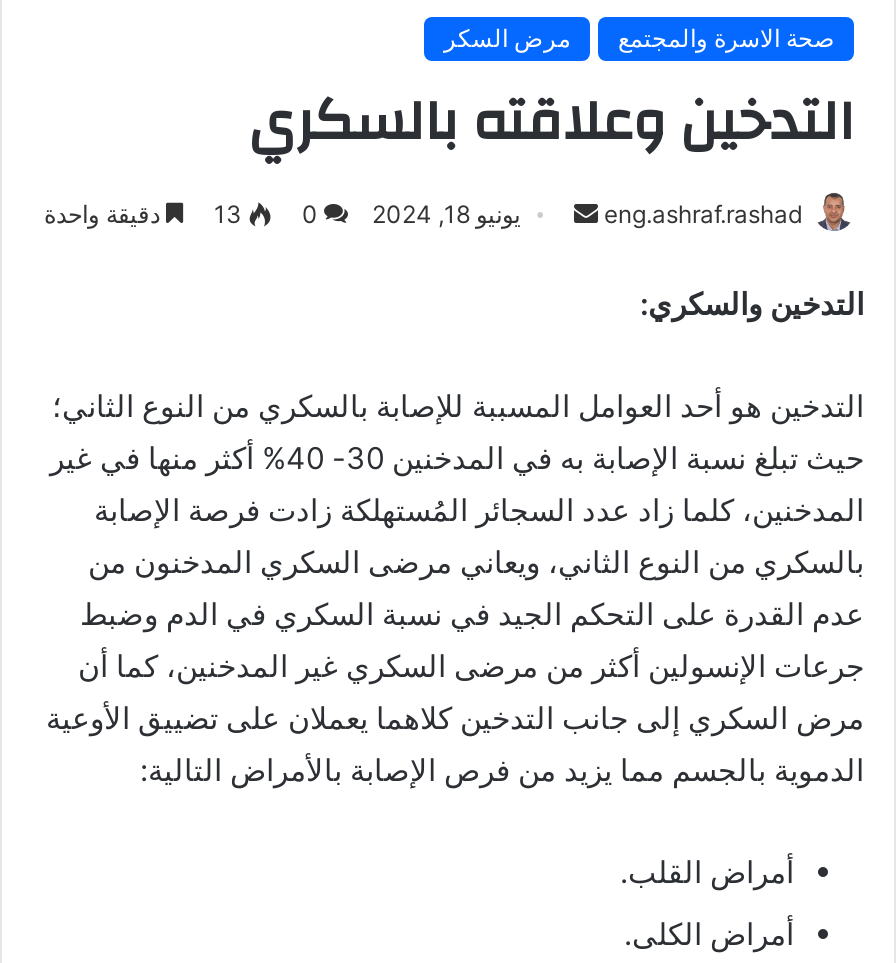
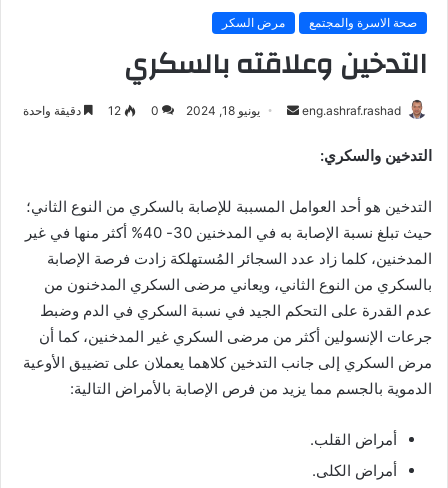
- 0 13 دقيقة واحدة
+ 0 12 دقيقة واحدة
